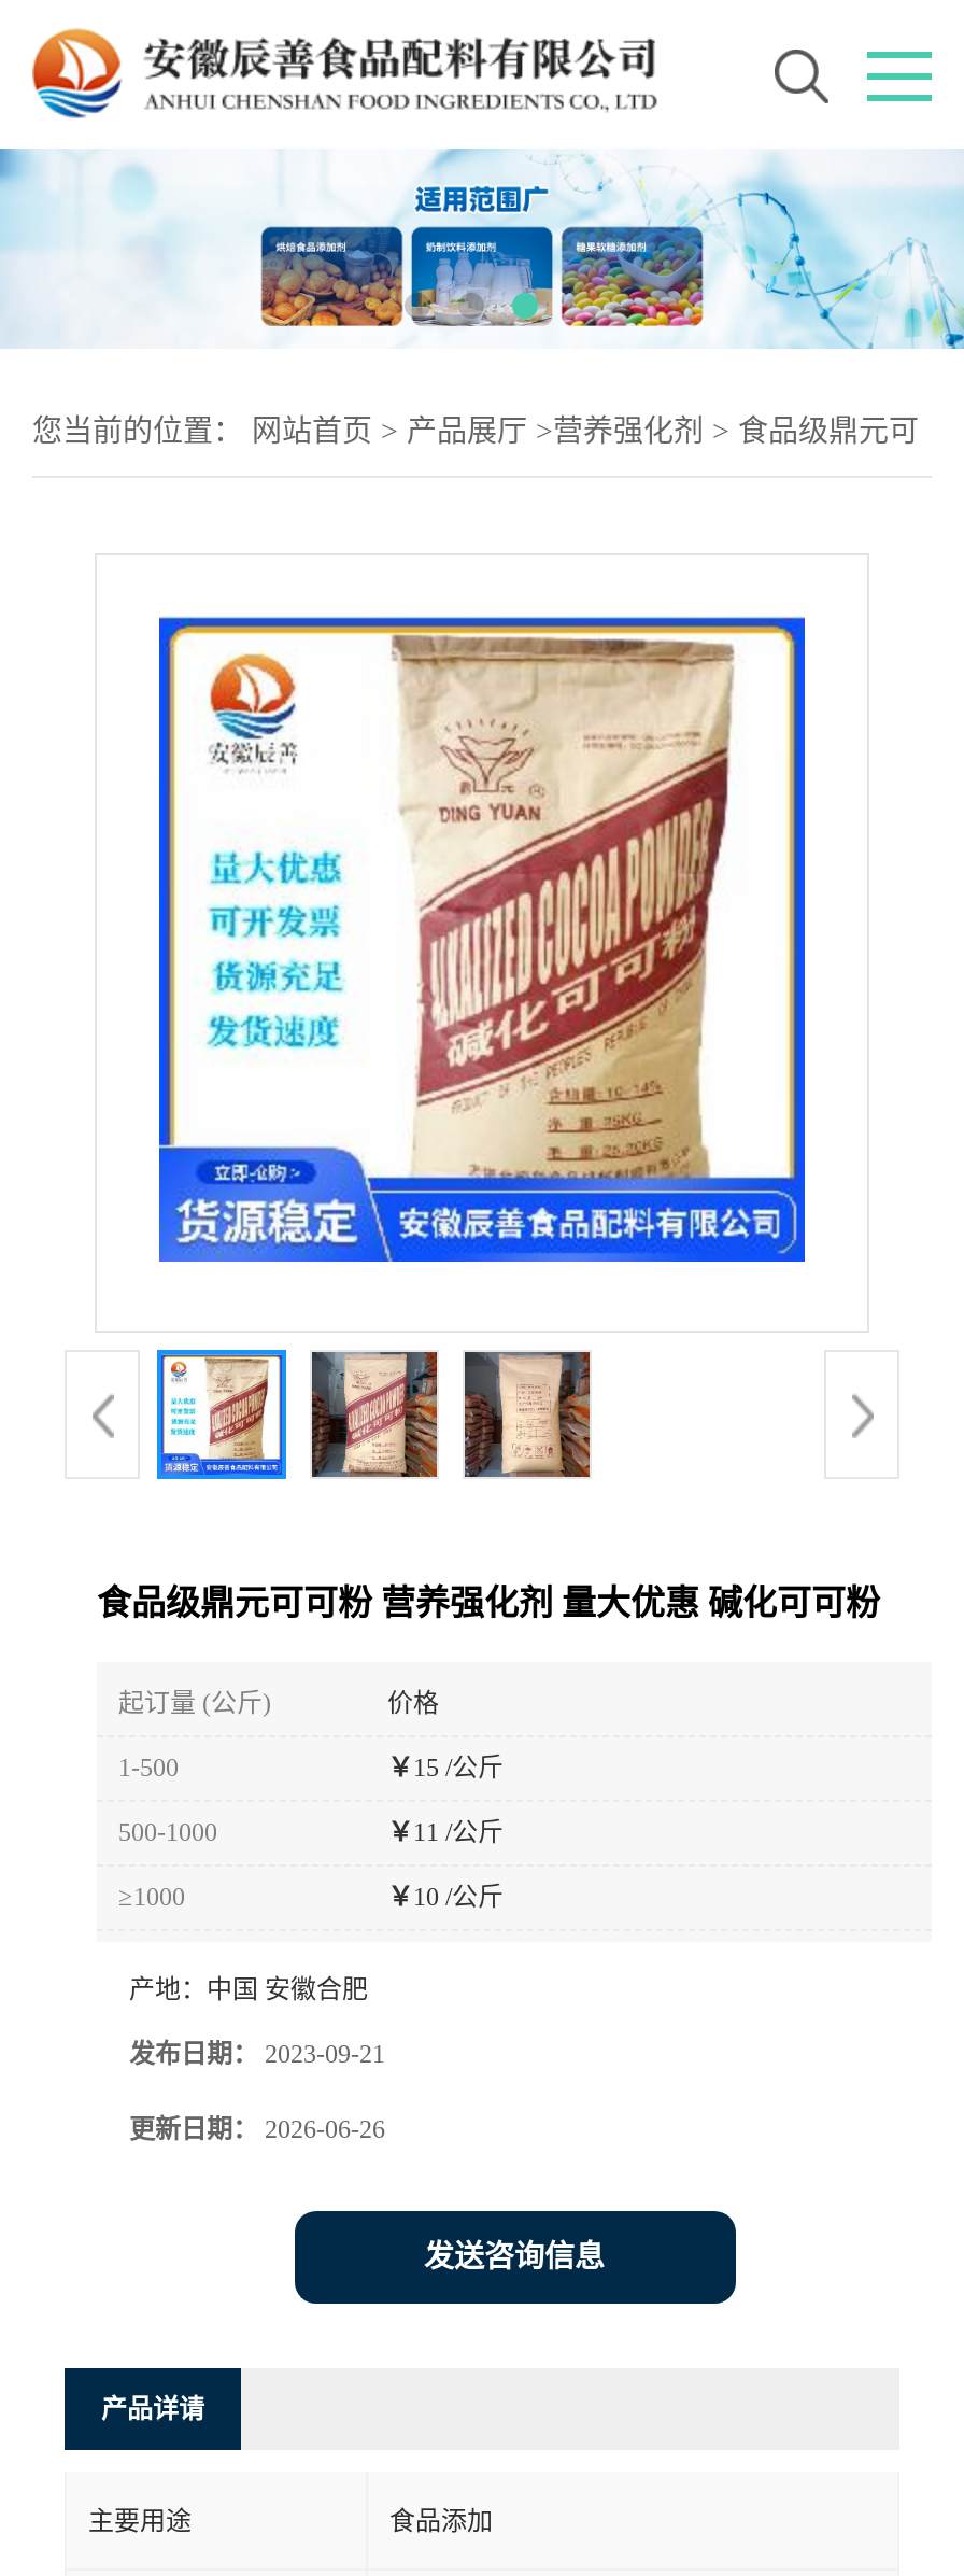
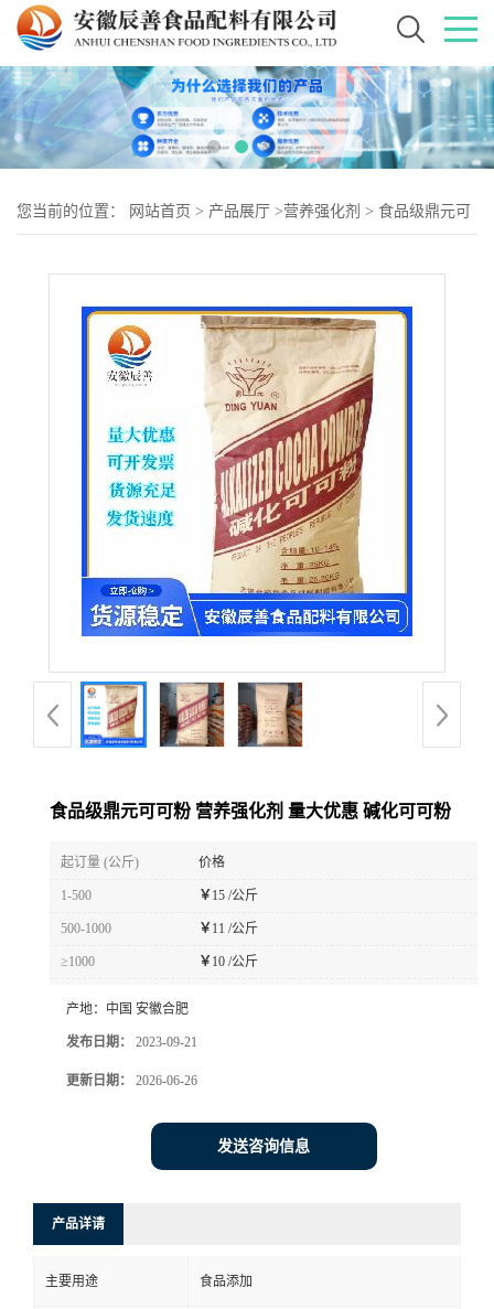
- [image]
+ [image]
